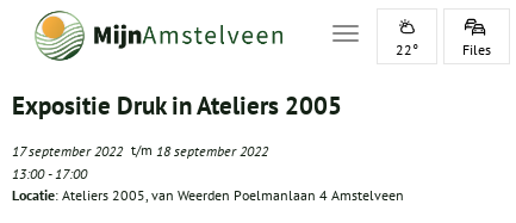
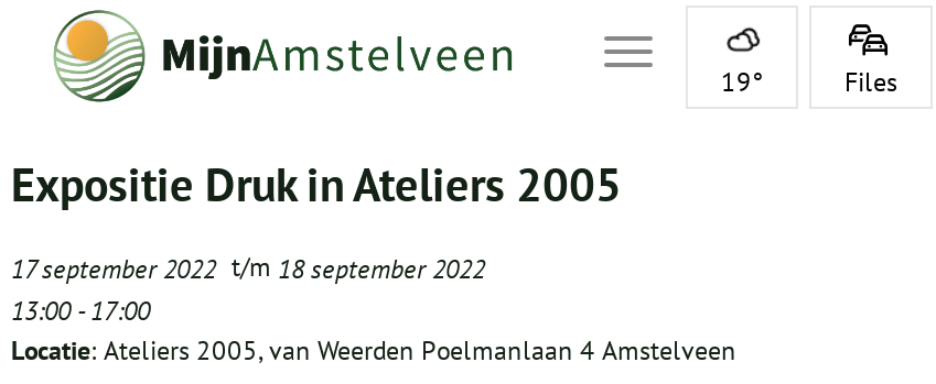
- 22°
+ 19°
